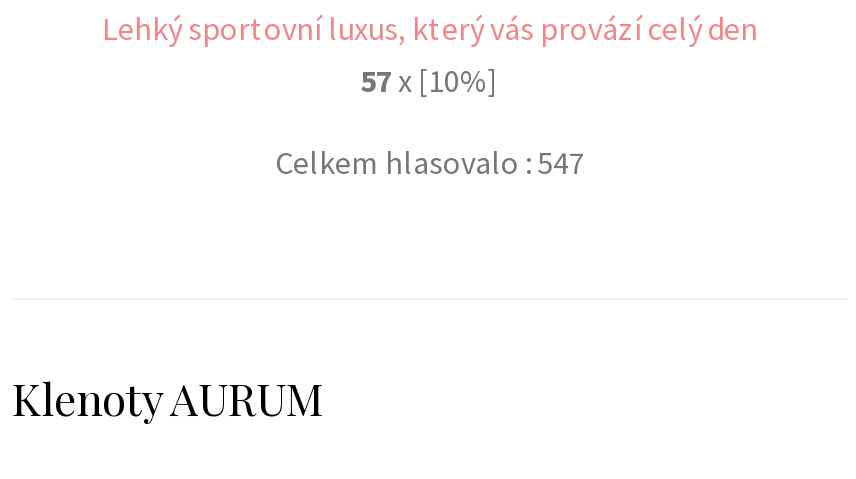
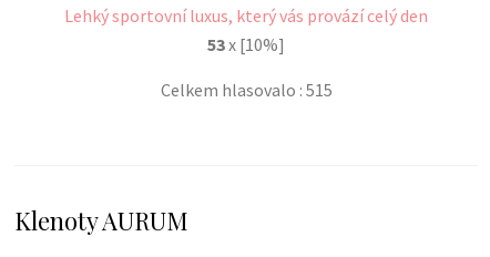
- 57 x [10%]
+ 53 x [10%]

- Celkem hlasovalo : 547
+ Celkem hlasovalo : 515
